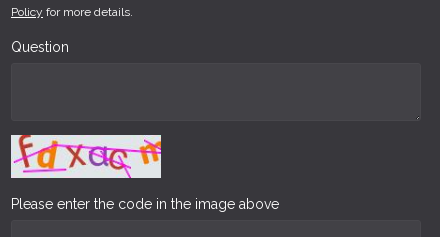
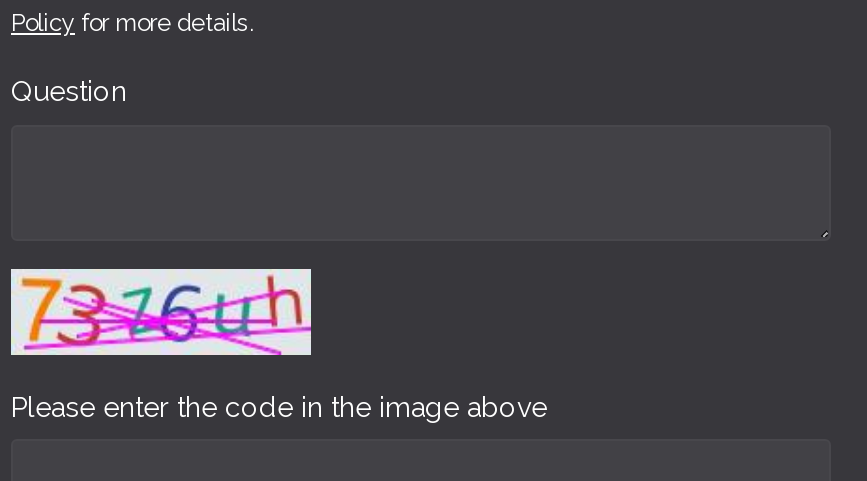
- [image]
+ [image]
